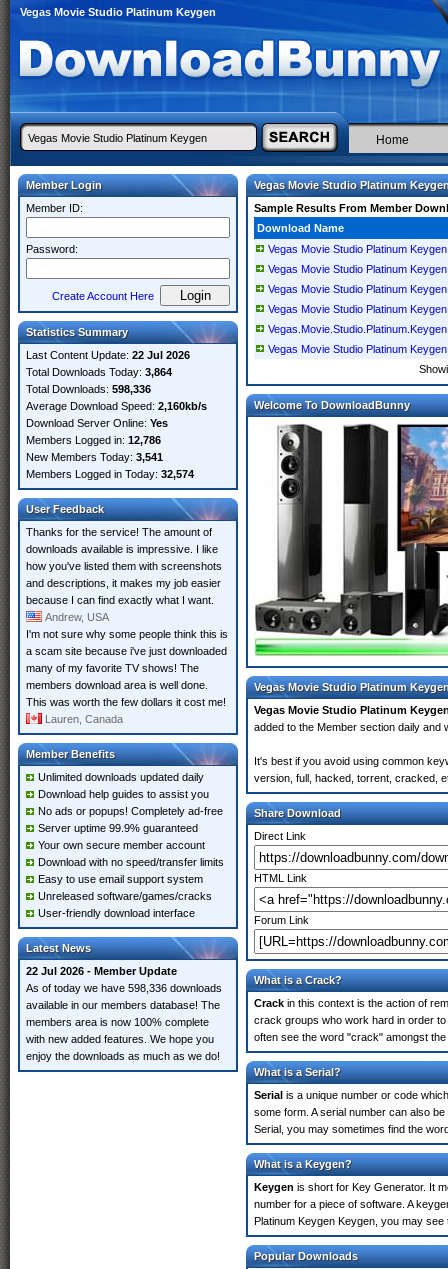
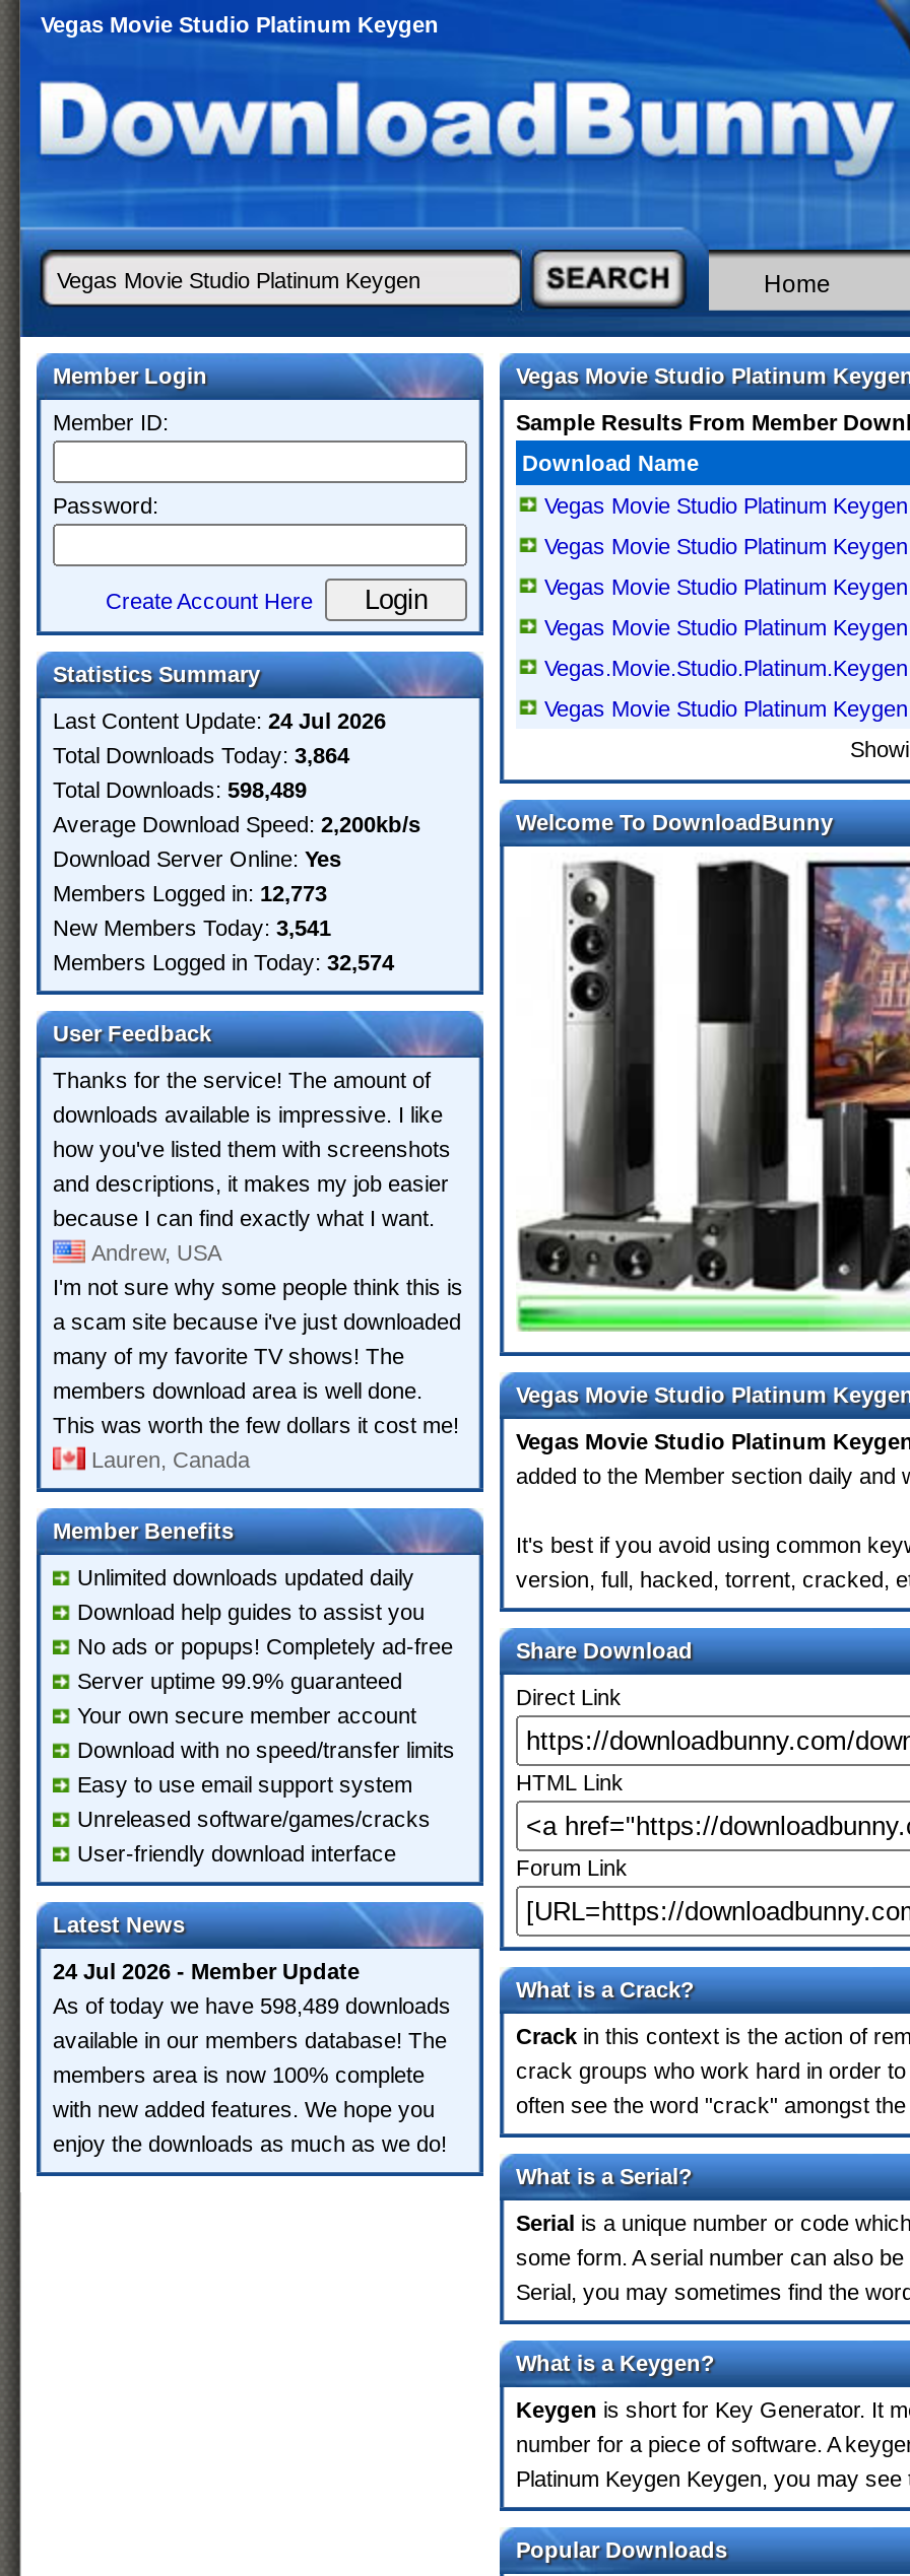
- Last Content Update: 22 Jul 2026
+ Last Content Update: 24 Jul 2026

- Total Downloads: 598,336
+ Total Downloads: 598,489

- Average Download Speed: 2,160kb/s
+ Average Download Speed: 2,200kb/s

- Members Logged in: 12,786
+ Members Logged in: 12,773

- 22 Jul 2026 - Member Update
+ 24 Jul 2026 - Member Update

- As of today we have 598,336 downloads
+ As of today we have 598,489 downloads
